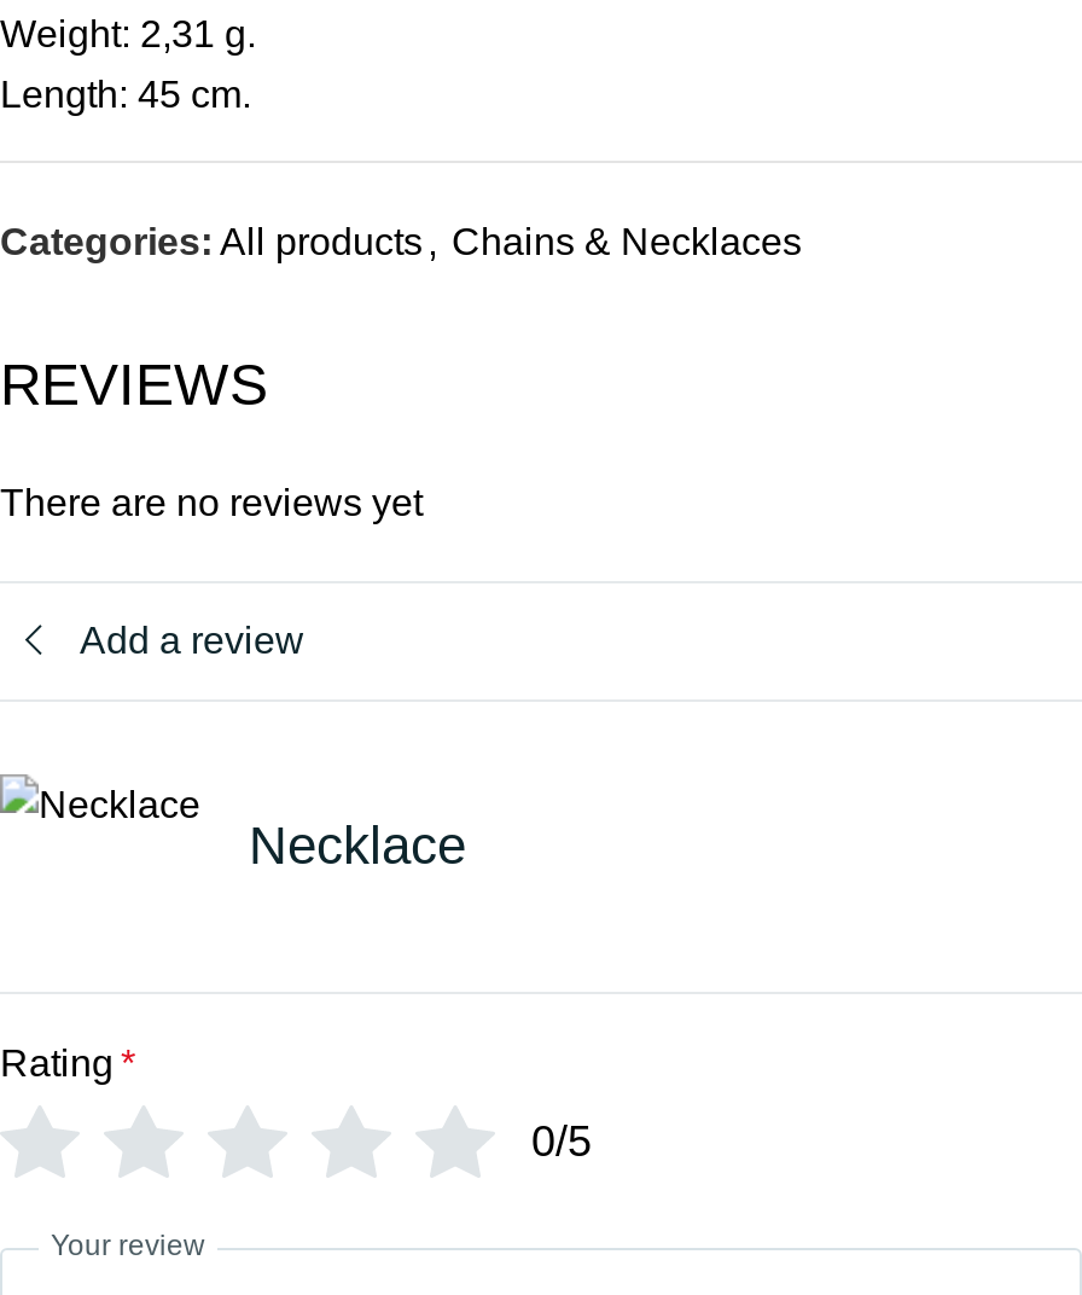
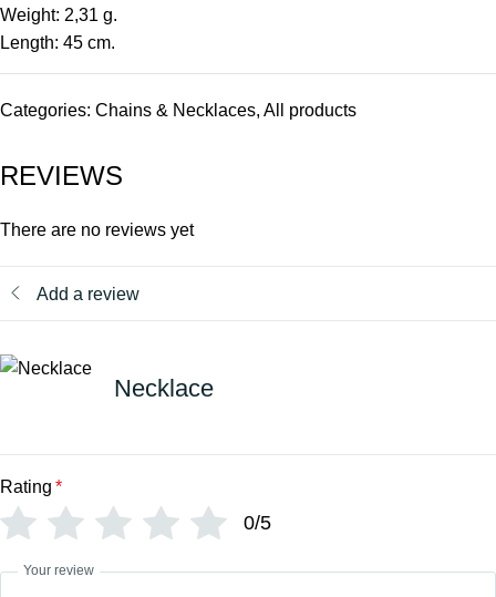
- Categories: All products , Chains & Necklaces
+ Categories: Chains & Necklaces, All products
